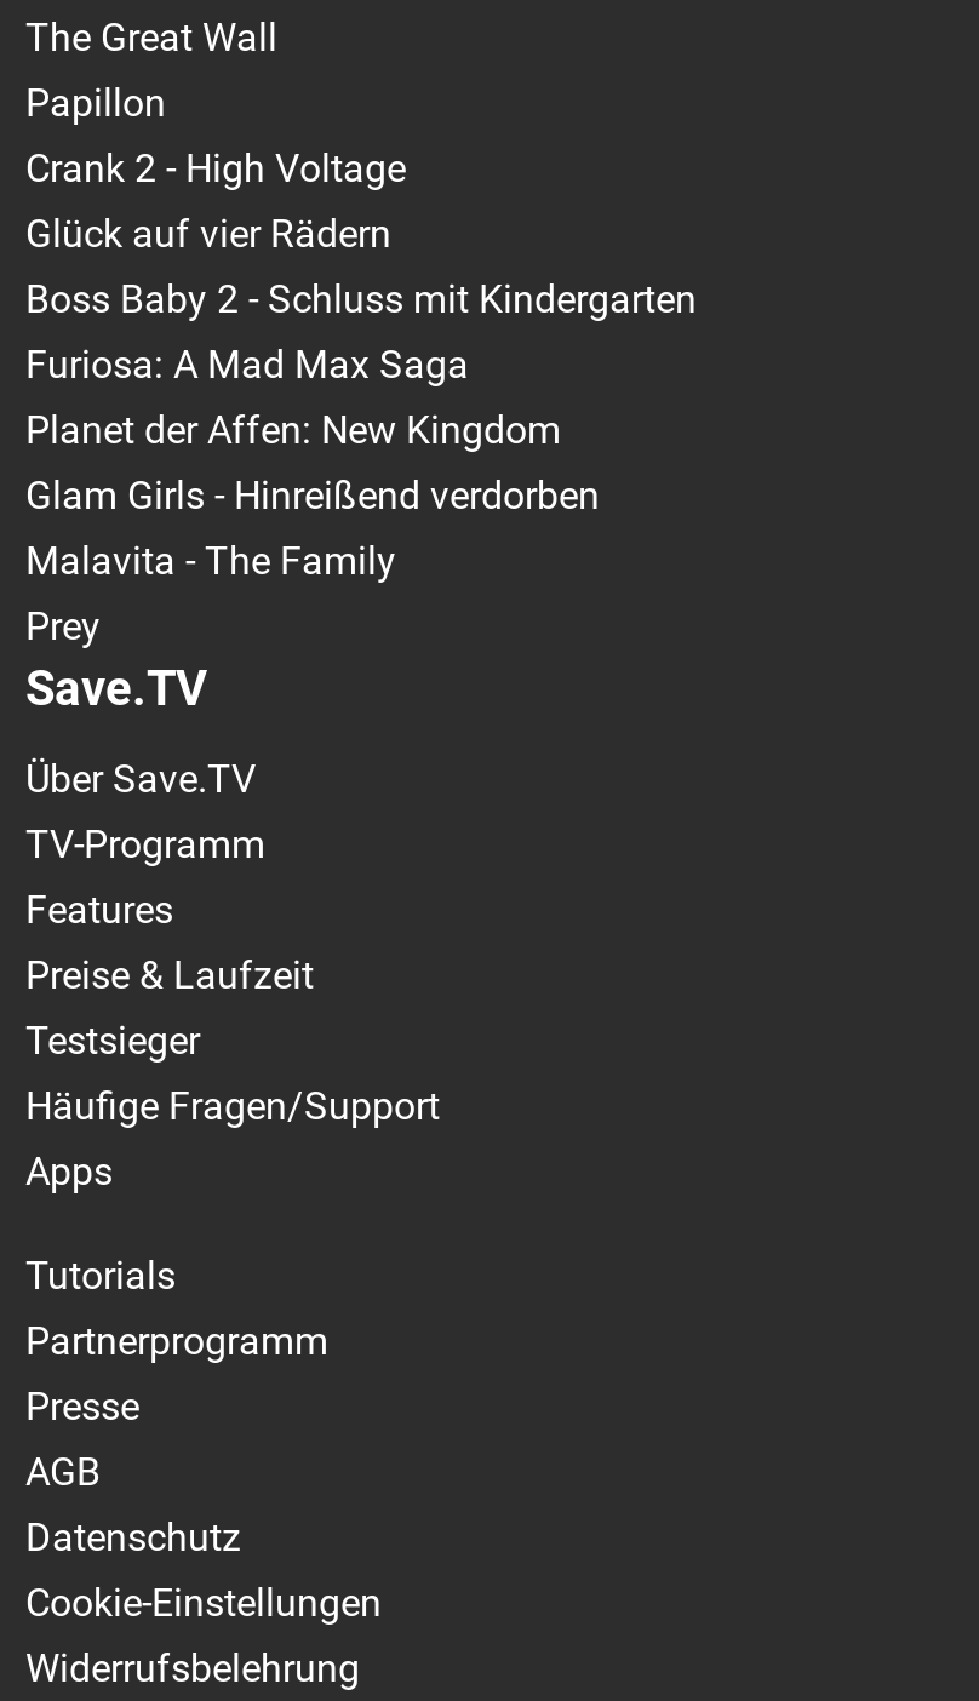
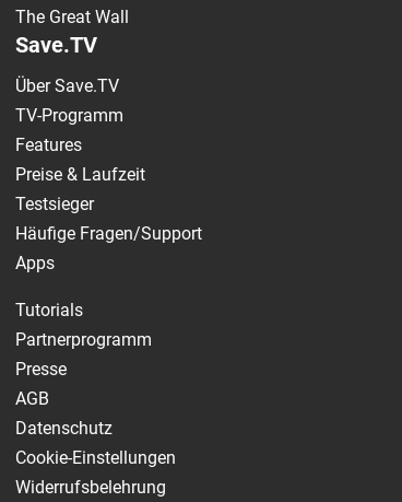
- Papillon
- Crank 2 - High Voltage
- Glück auf vier Rädern
- Boss Baby 2 - Schluss mit Kindergarten
- Furiosa: A Mad Max Saga
- Planet der Affen: New Kingdom
- Glam Girls - Hinreißend verdorben
- Malavita - The Family
- Prey
